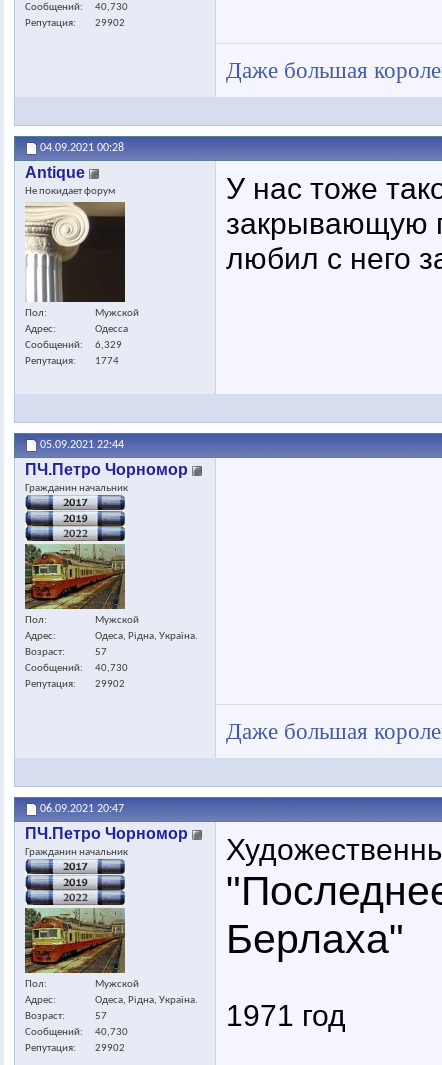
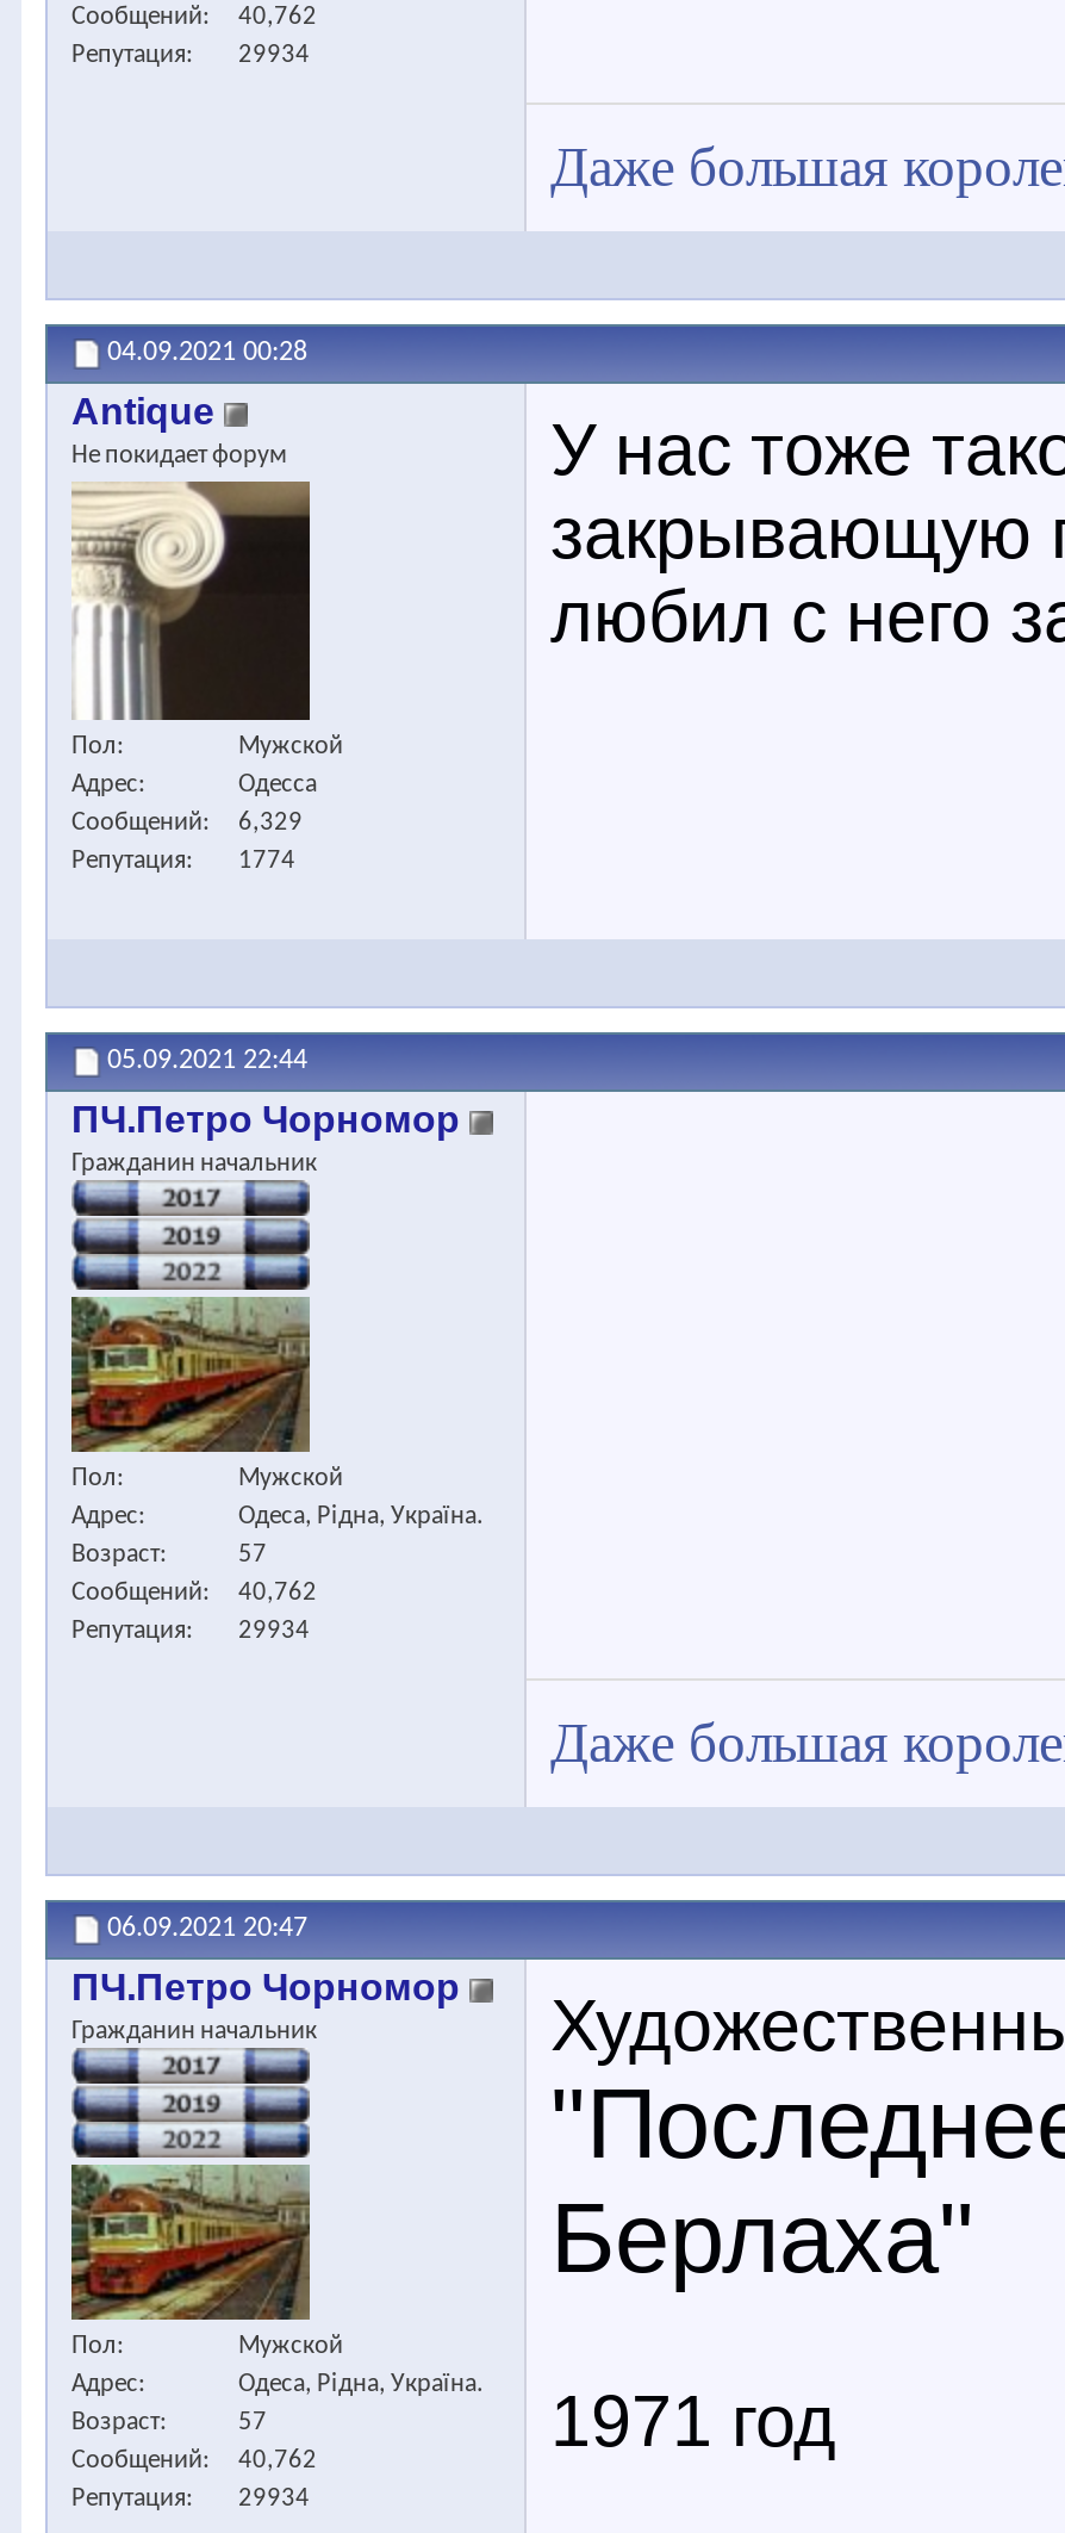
- Сообщений 40,730
+ Сообщений 40,762

- Репутация 29902
+ Репутация 29934

- Сообщений 40,730
+ Сообщений 40,762

- Репутация 29902
+ Репутация 29934

- Сообщений 40,730
+ Сообщений 40,762

- Репутация 29902
+ Репутация 29934
